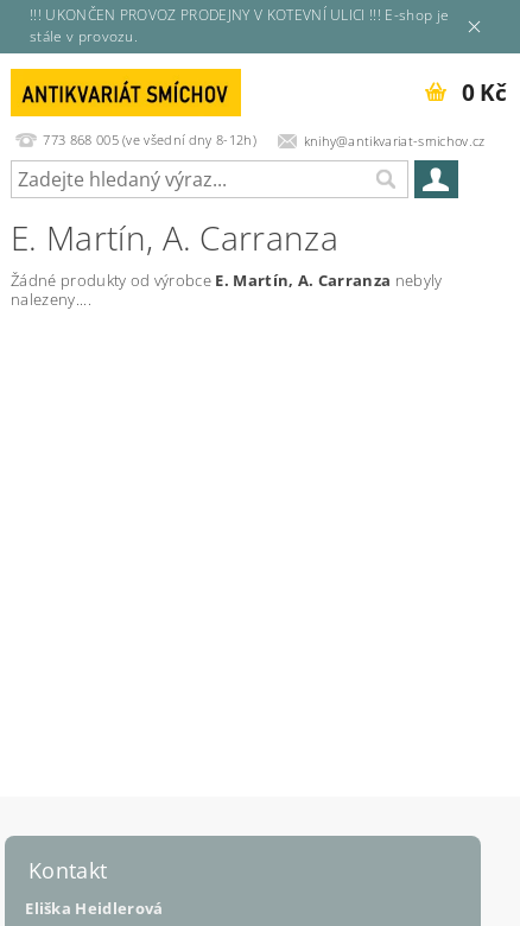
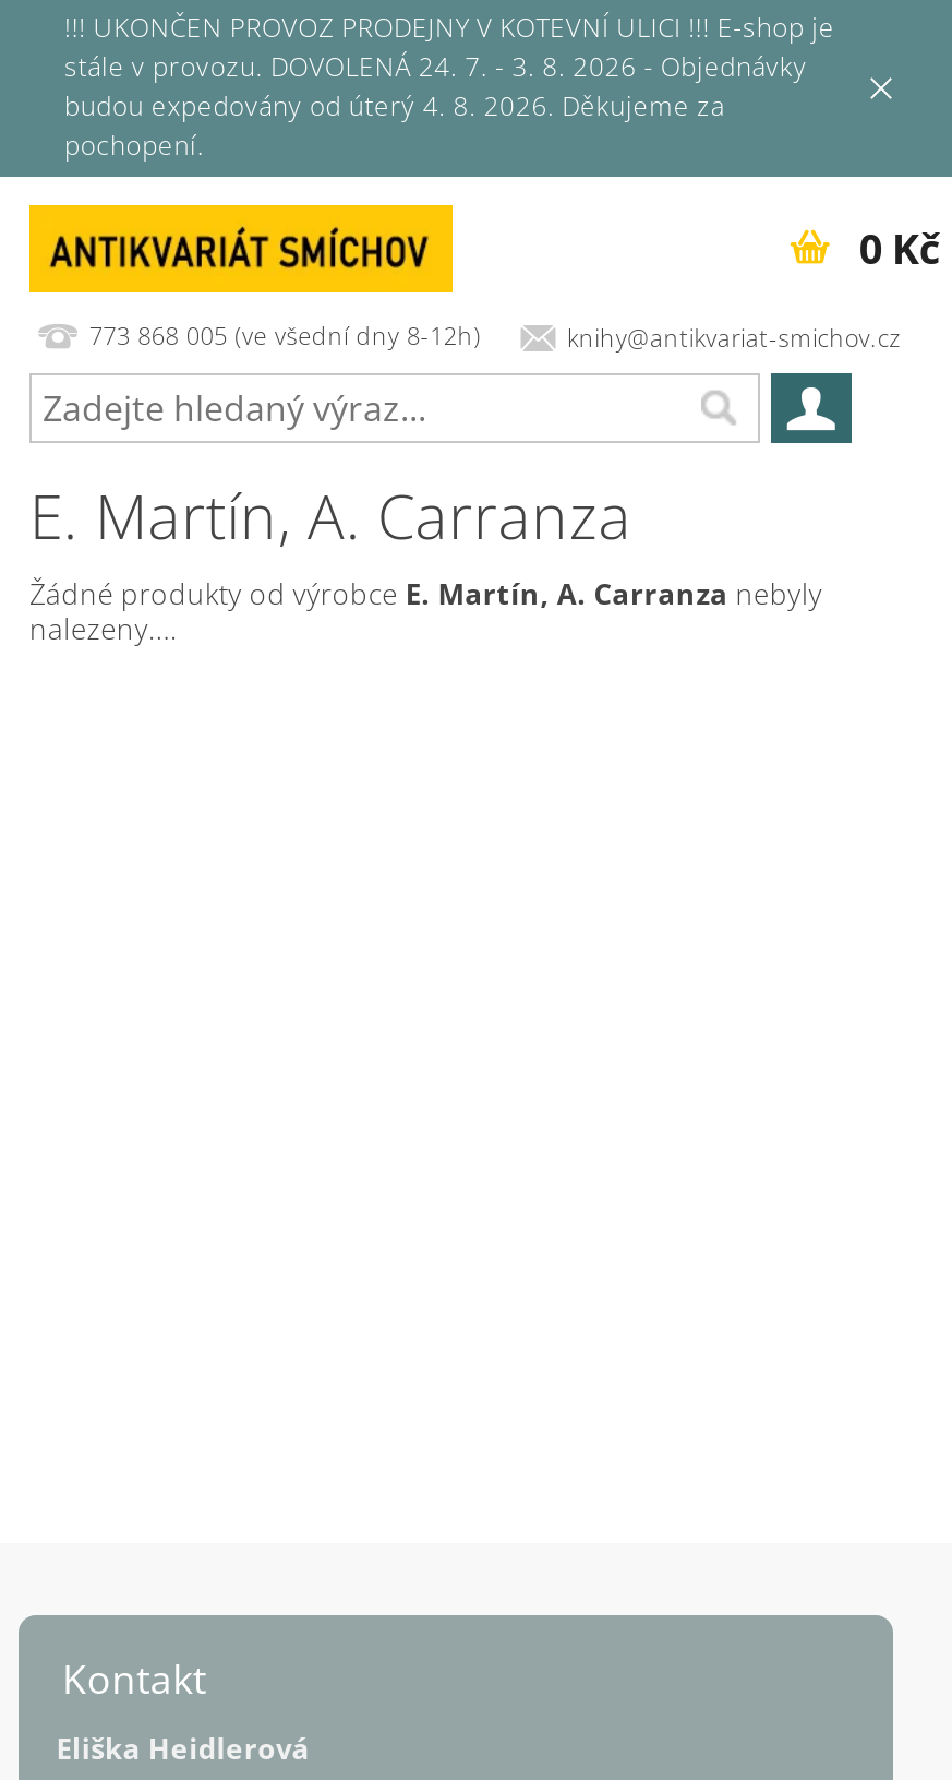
- stále v provozu.
+ stále v provozu. DOVOLENÁ 24. 7. - 3. 8. 2026 - Objednávky
+ budou expedovány od úterý 4. 8. 2026. Děkujeme za
+ pochopení.
